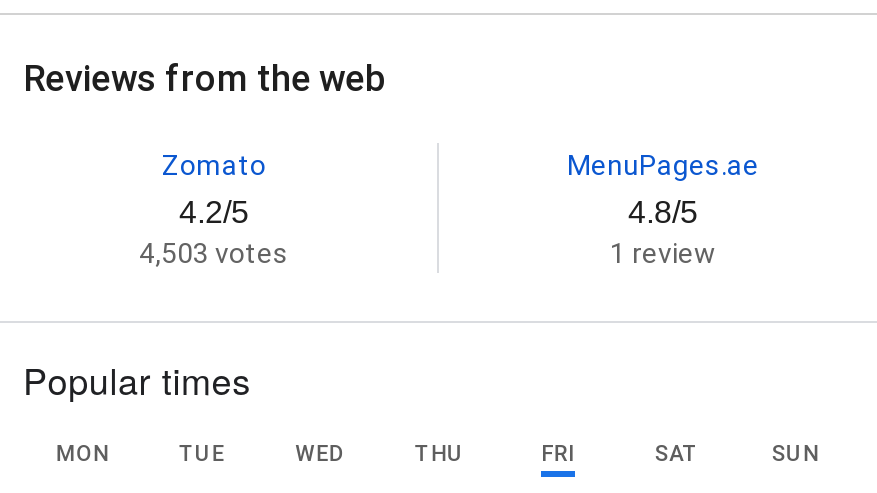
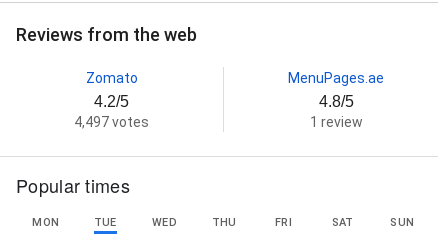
- 4,503 votes
+ 4,497 votes
